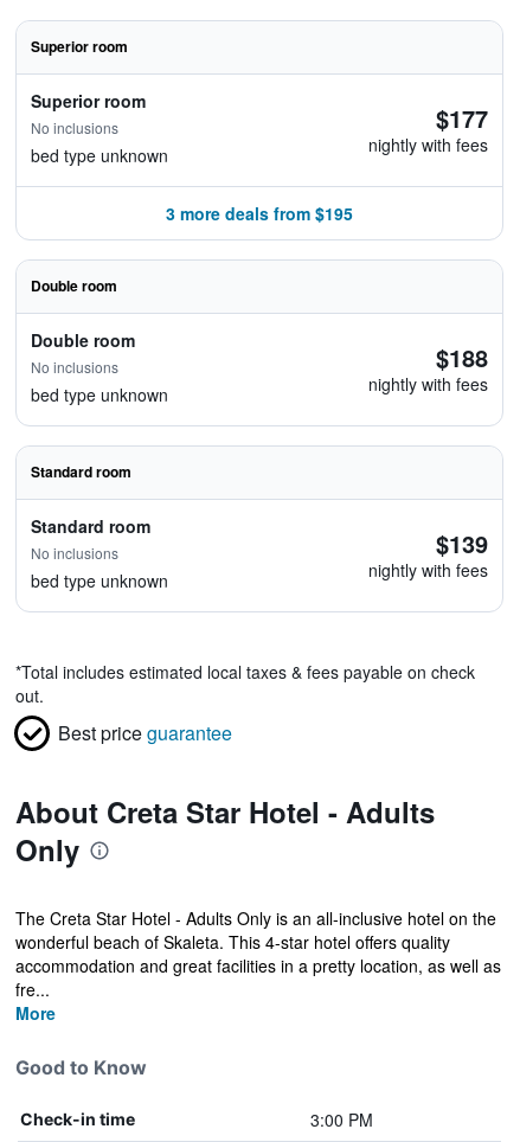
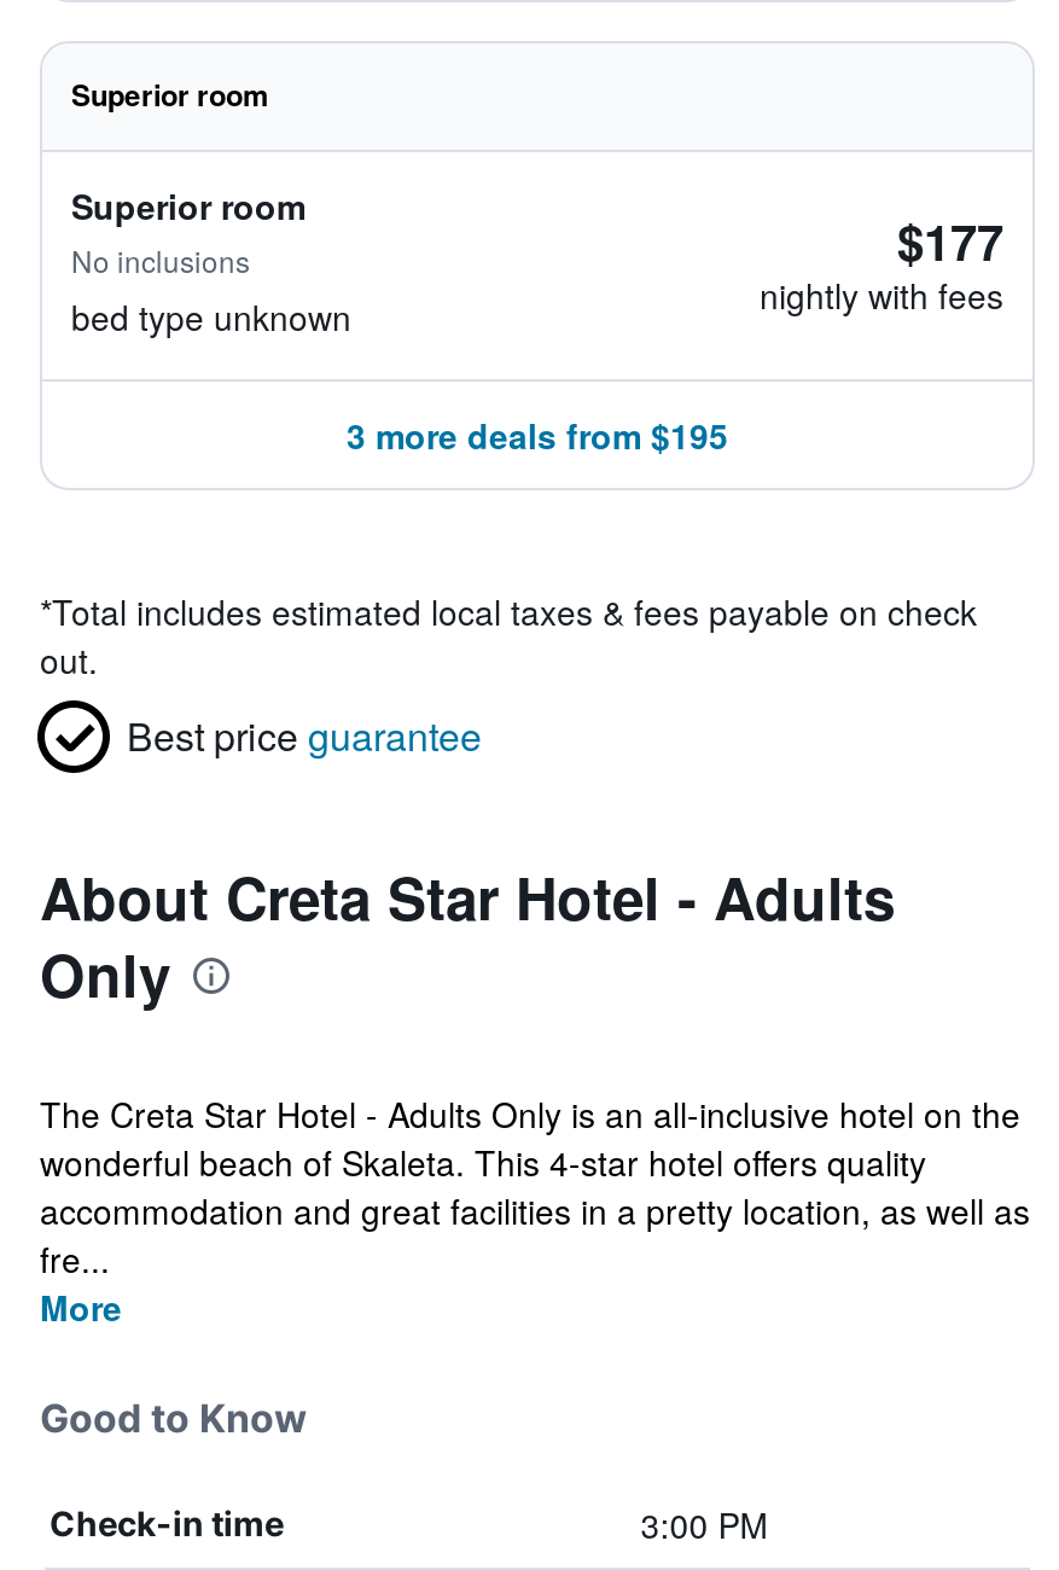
- Double room
- Double room
- No inclusions
- bed type unknown

- $188
- nightly with fees

- Standard room
- Standard room
- No inclusions
- bed type unknown

- $139
- nightly with fees
